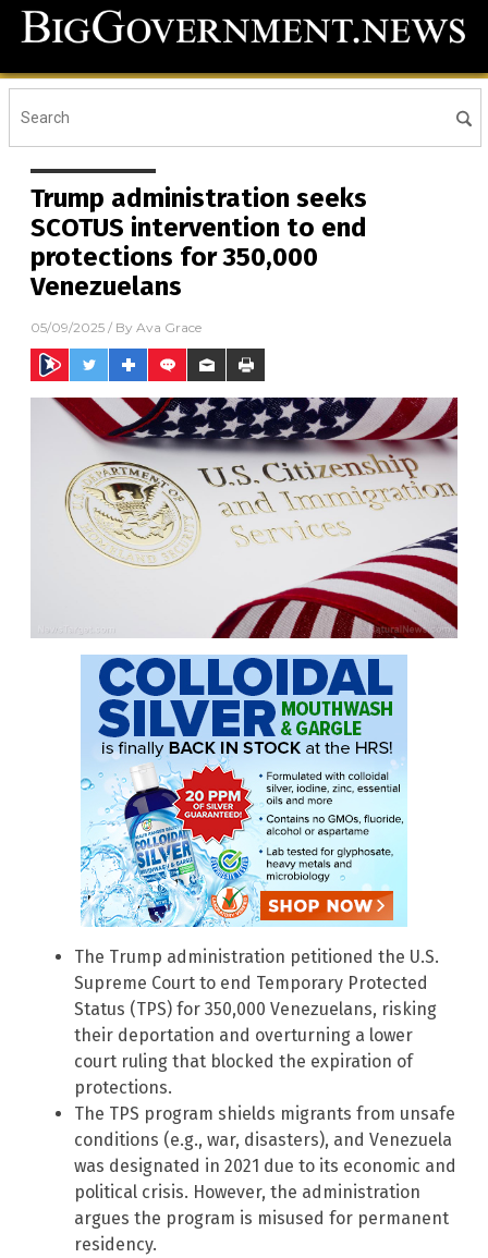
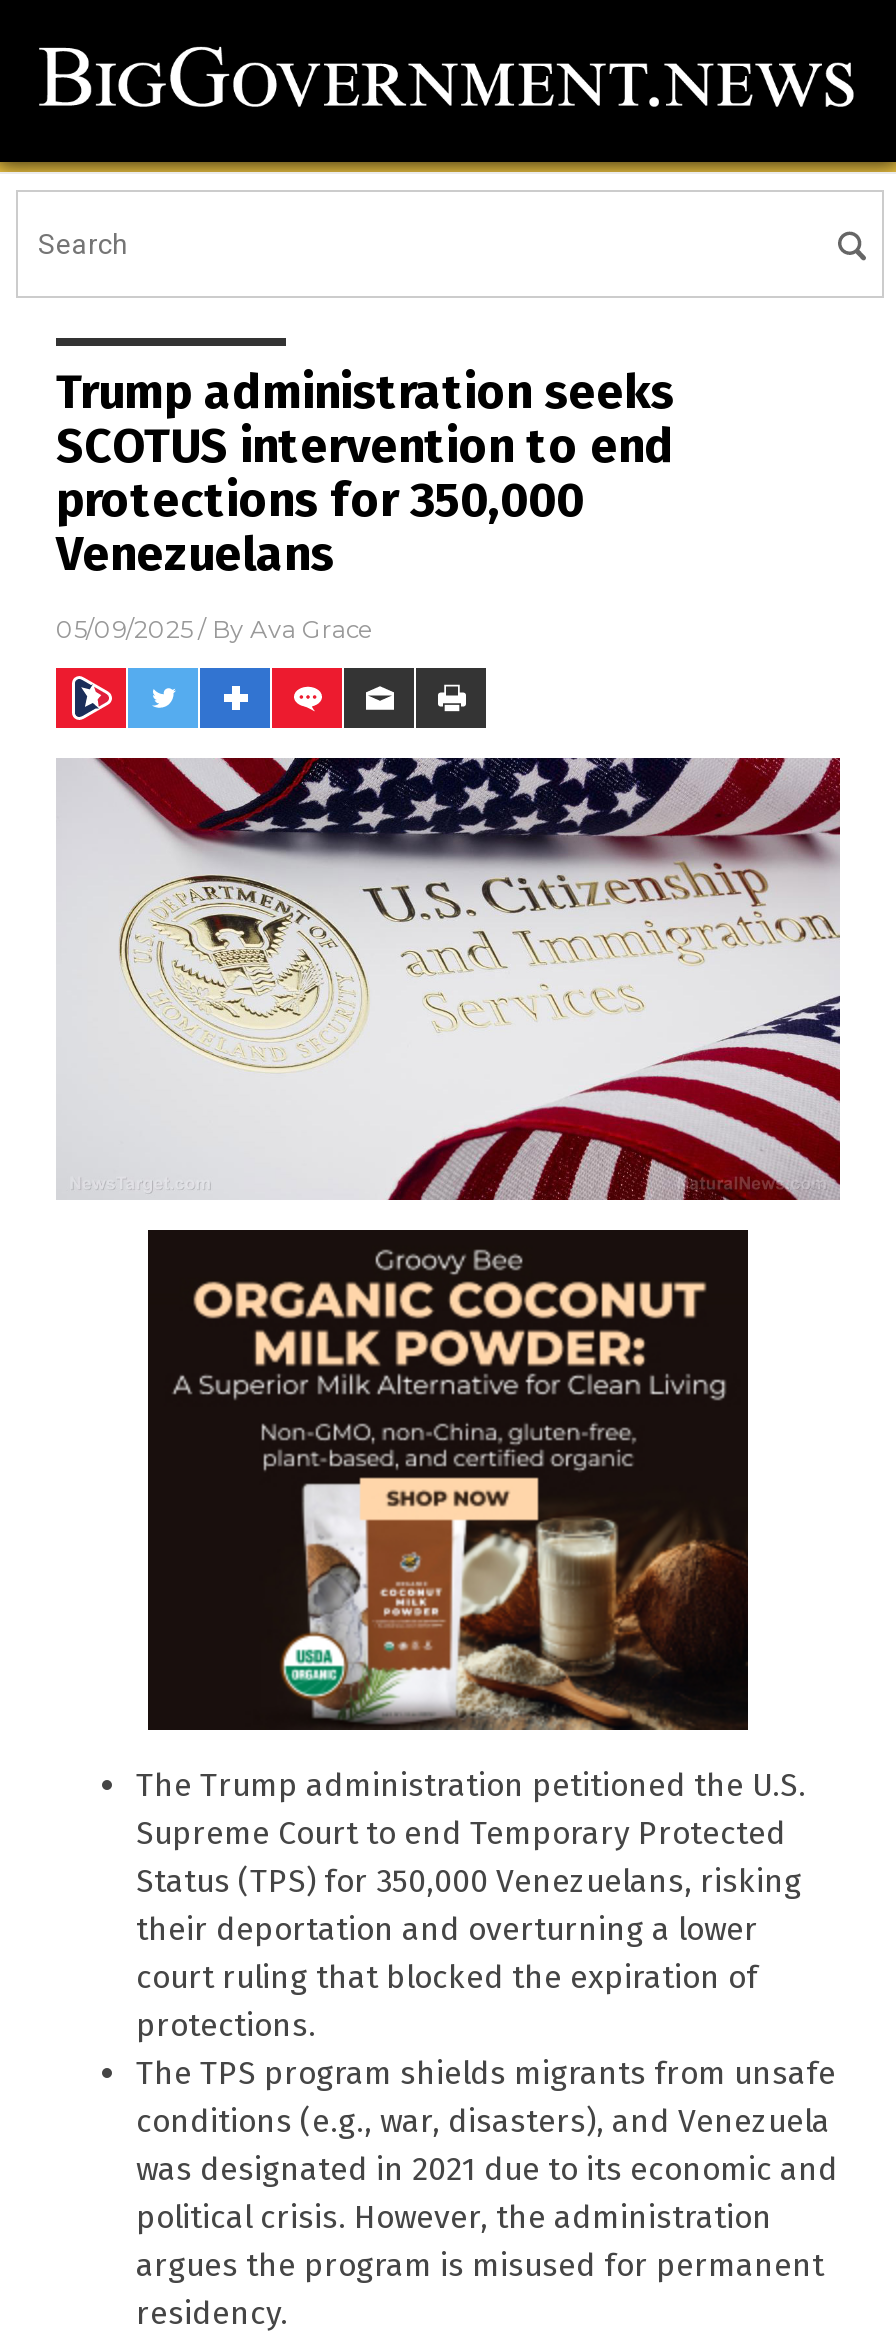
- [image]
+ [image]
